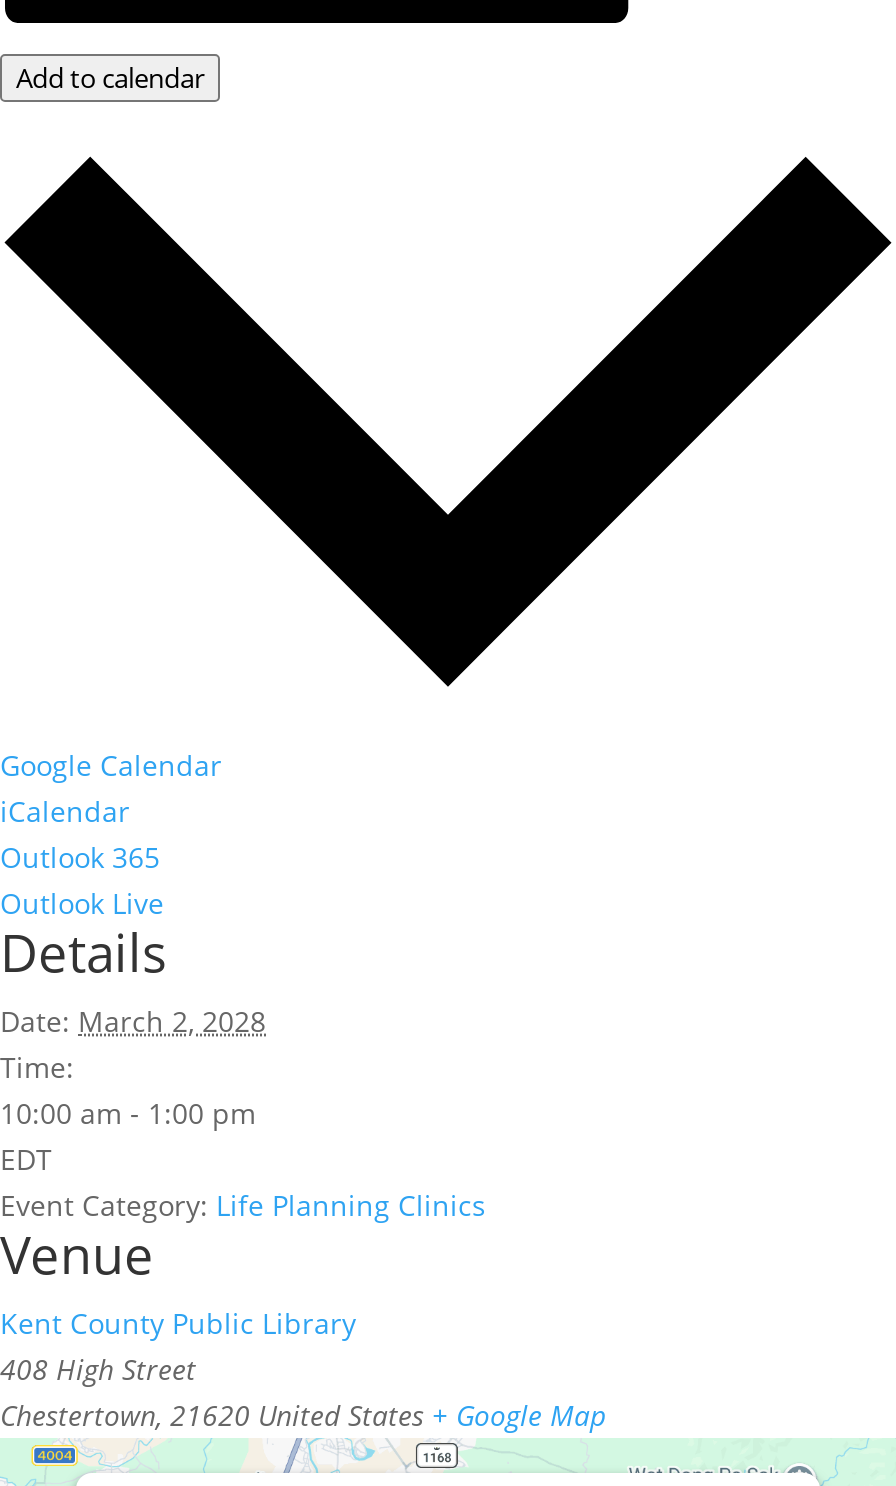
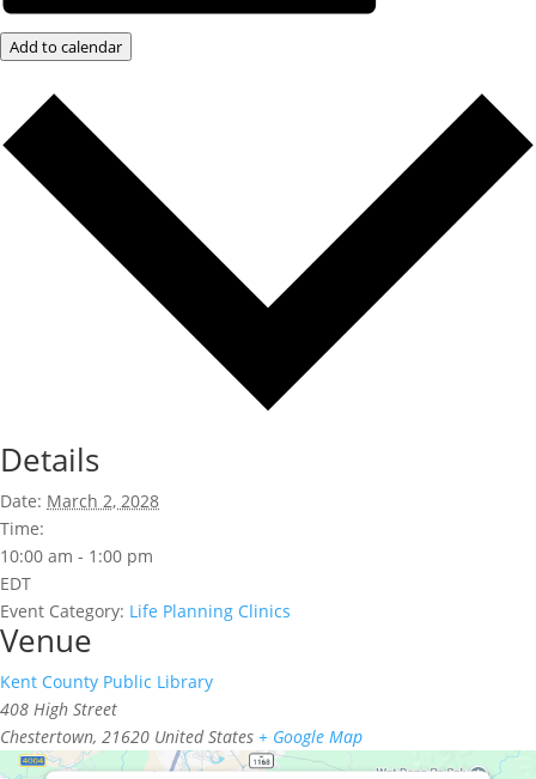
- Google Calendar
- iCalendar
- Outlook 365
- Outlook Live
